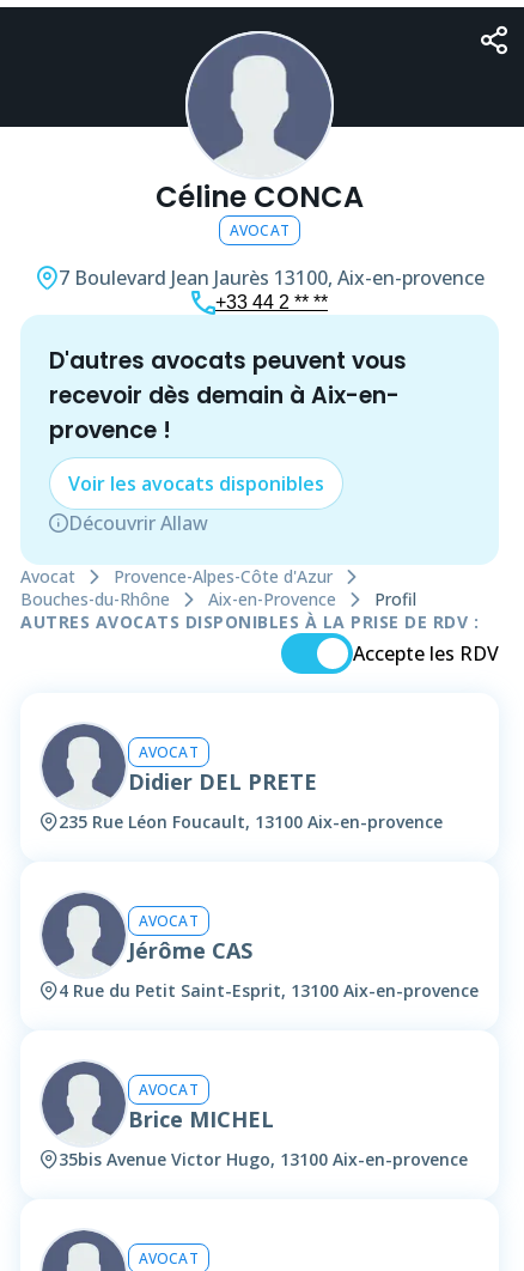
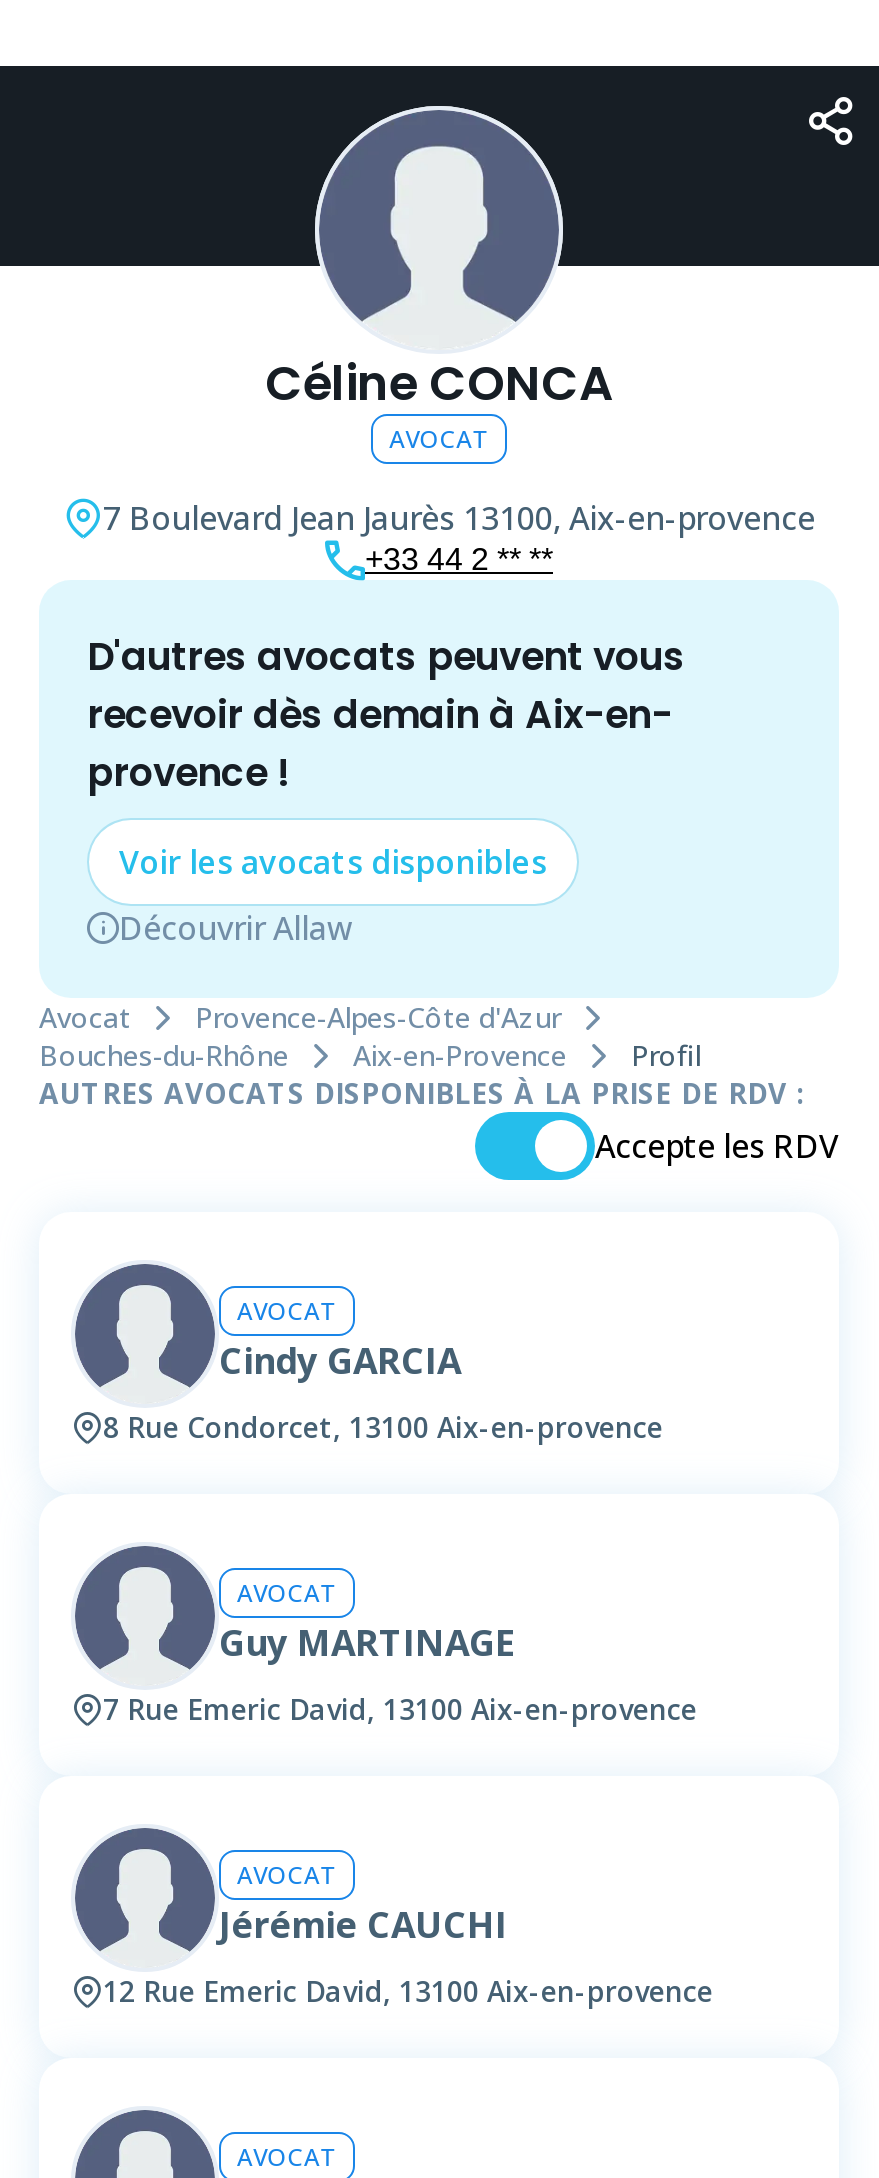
- Didier DEL PRETE
+ Cindy GARCIA

- 235 Rue Léon Foucault, 13100 Aix-en-provence
+ 8 Rue Condorcet, 13100 Aix-en-provence

- Jérôme CAS
+ Guy MARTINAGE

- 4 Rue du Petit Saint-Esprit, 13100 Aix-en-provence
+ 7 Rue Emeric David, 13100 Aix-en-provence

- Brice MICHEL
+ Jérémie CAUCHI

- 35bis Avenue Victor Hugo, 13100 Aix-en-provence
+ 12 Rue Emeric David, 13100 Aix-en-provence
